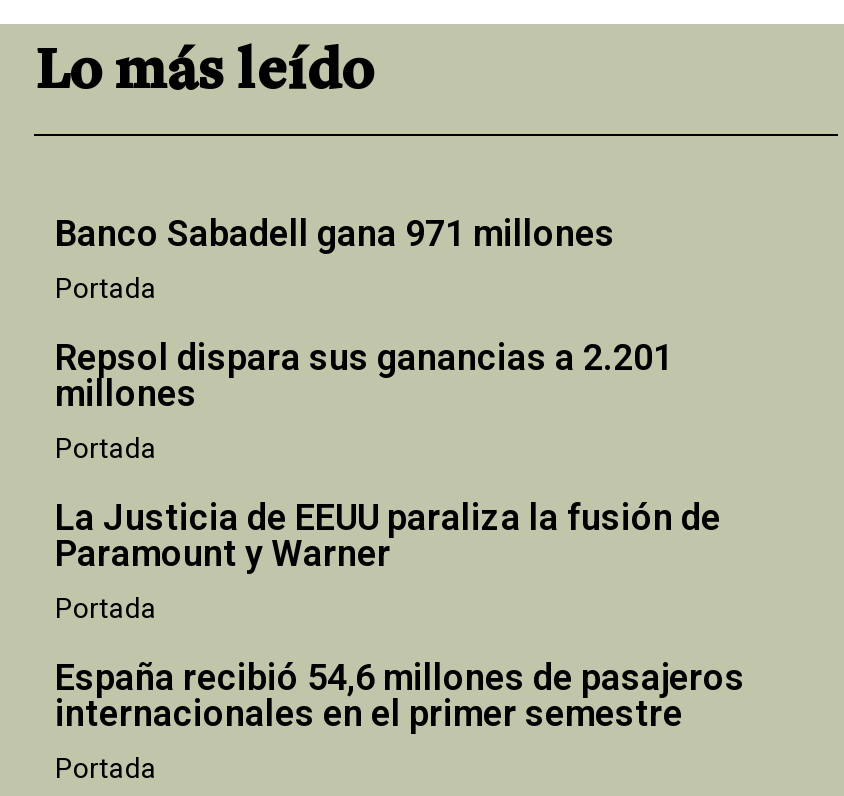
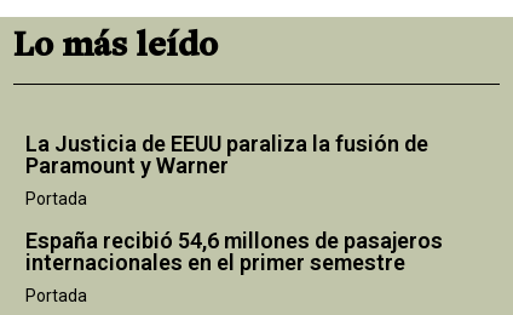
- Banco Sabadell gana 971 millones
- Portada
- Repsol dispara sus ganancias a 2.201
- millones
- Portada
